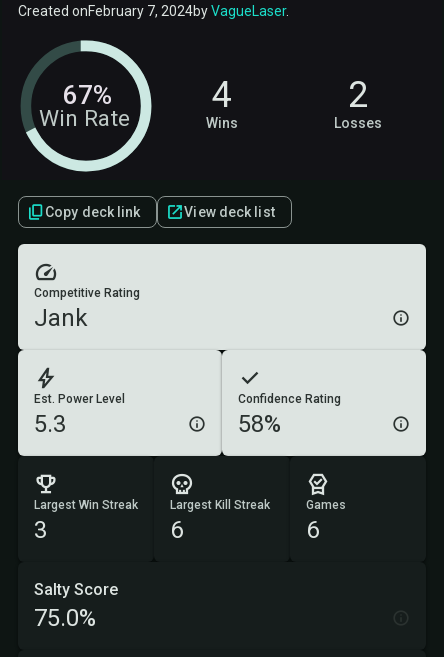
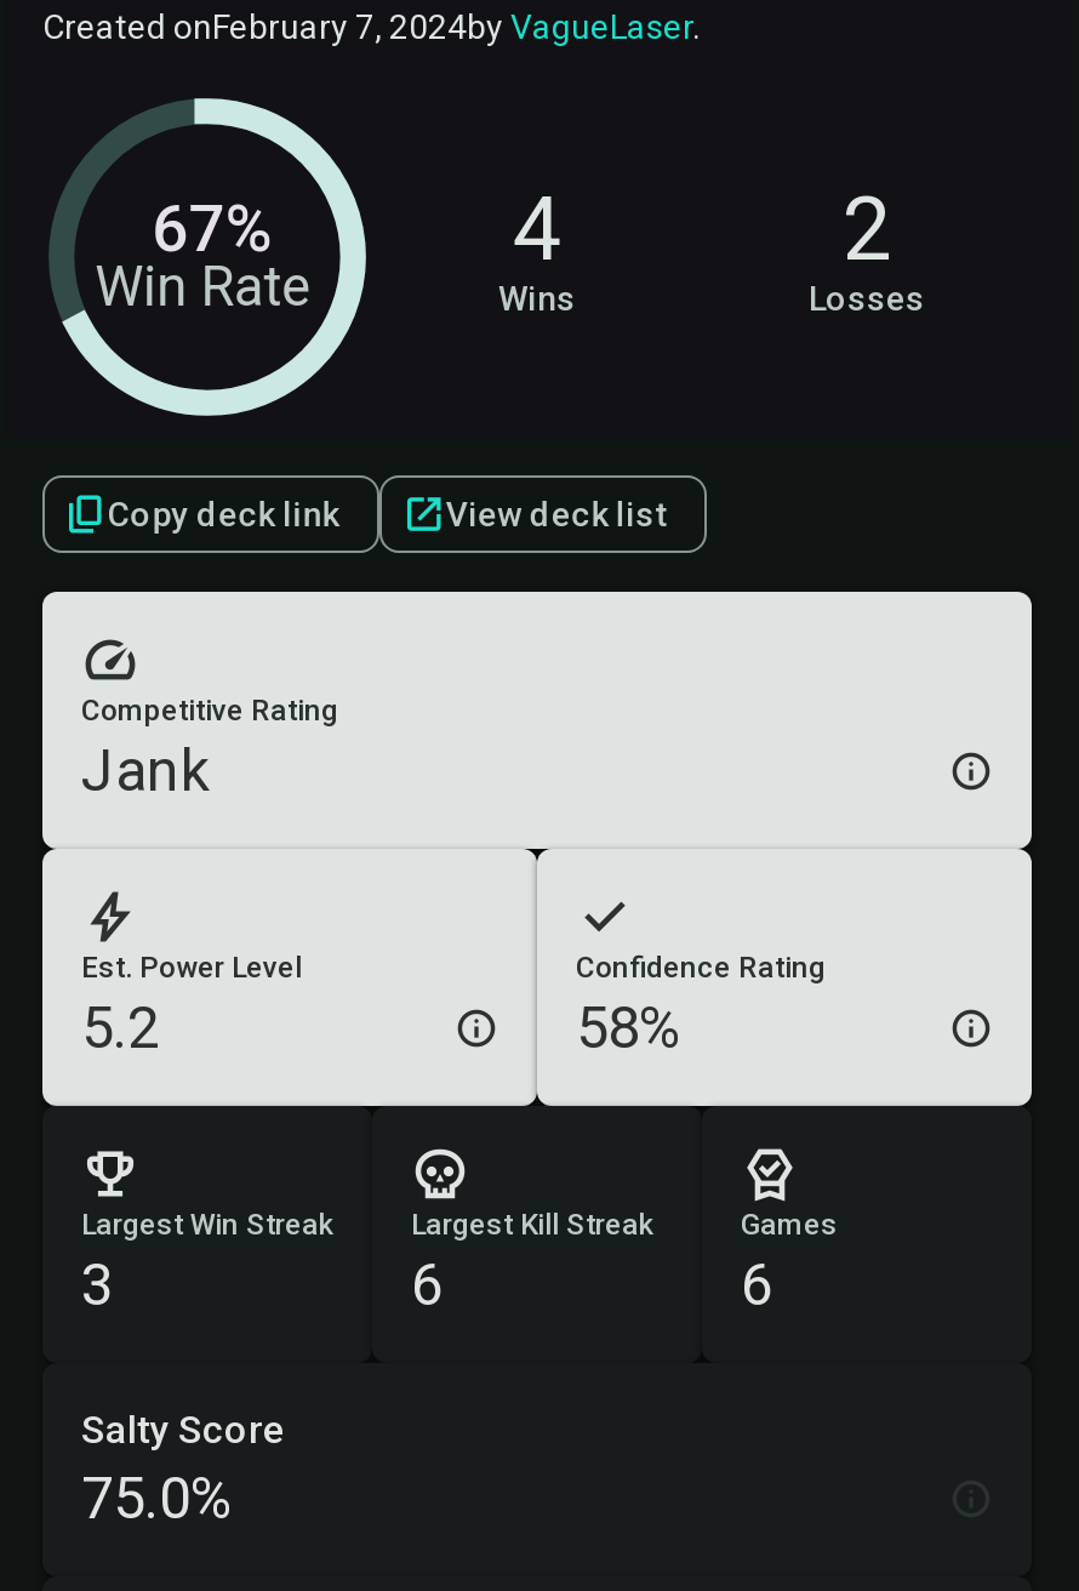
- 5.3
+ 5.2
